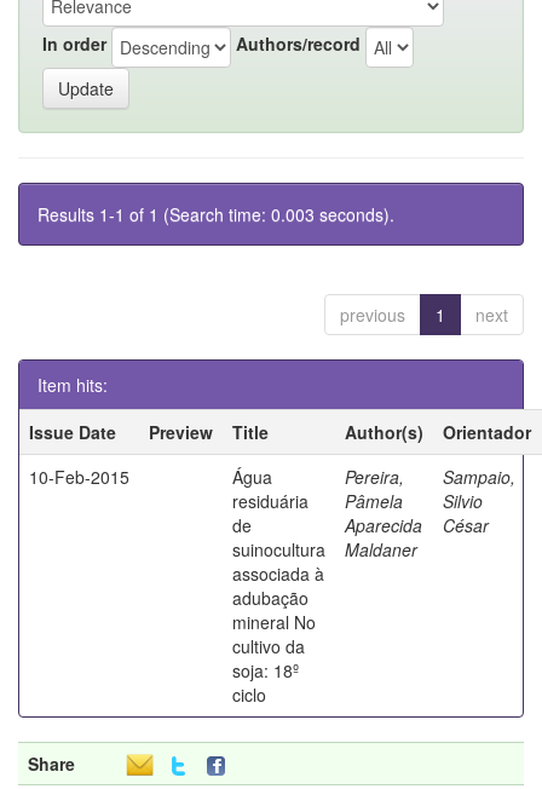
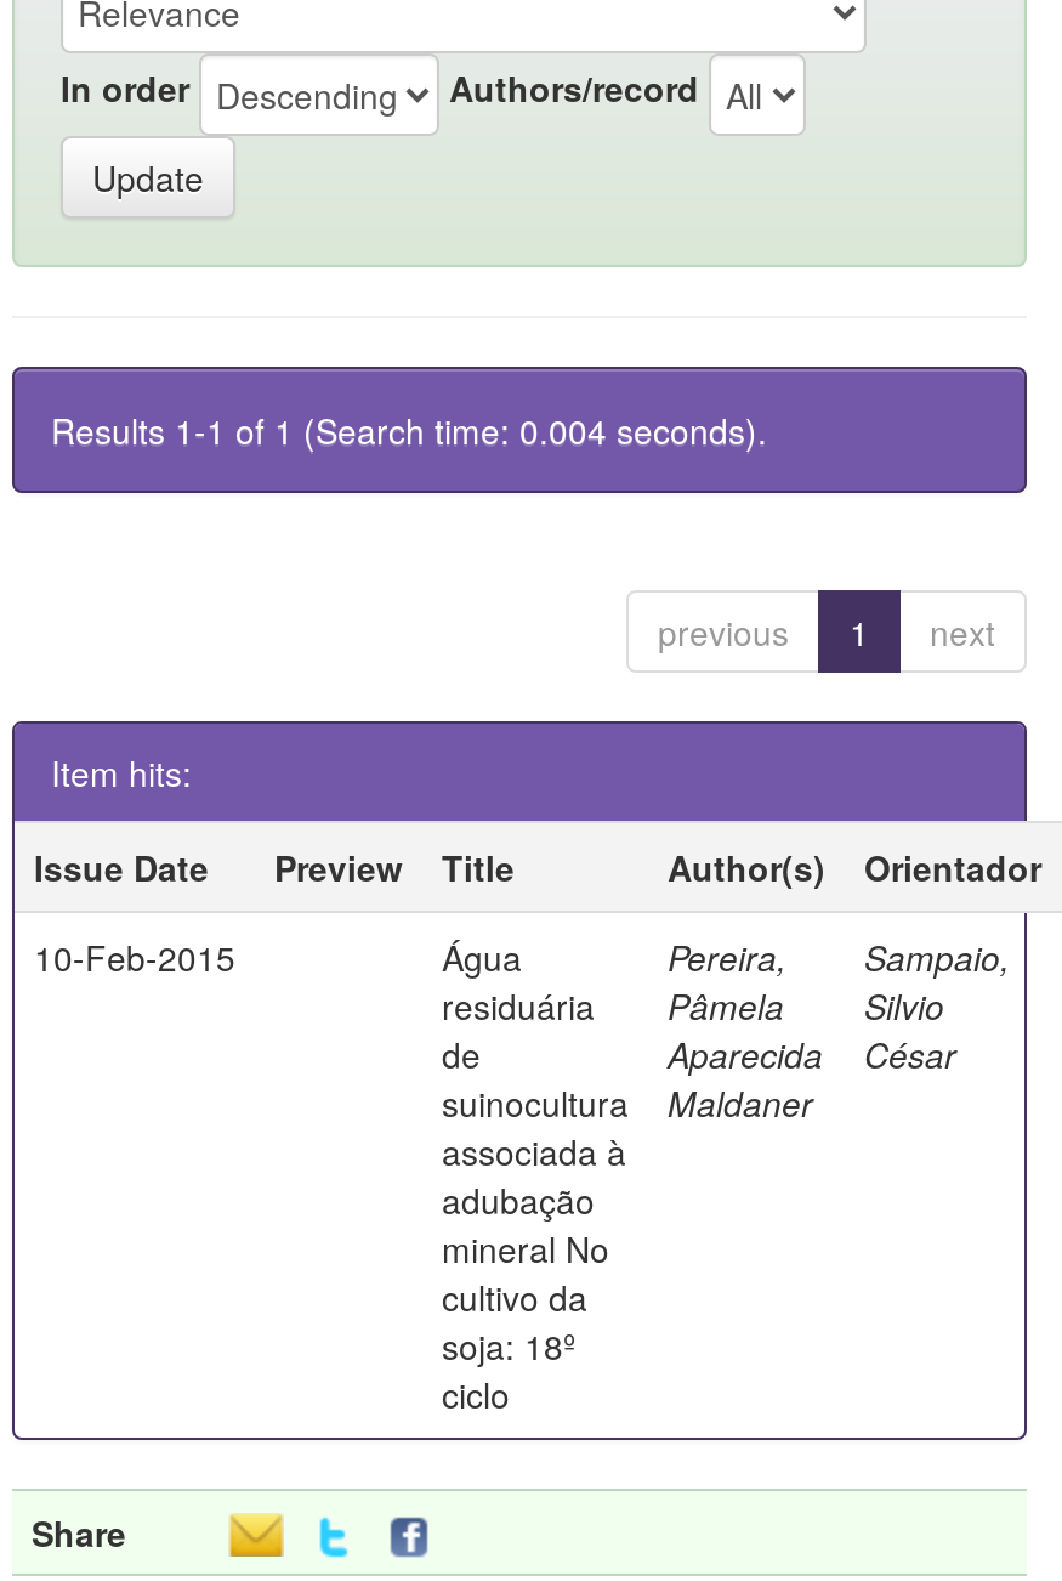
- Results 1-1 of 1 (Search time: 0.003 seconds).
+ Results 1-1 of 1 (Search time: 0.004 seconds).
